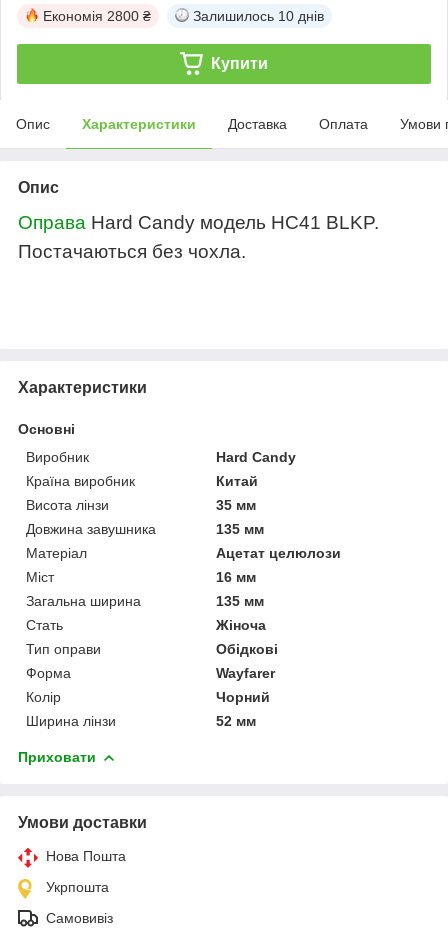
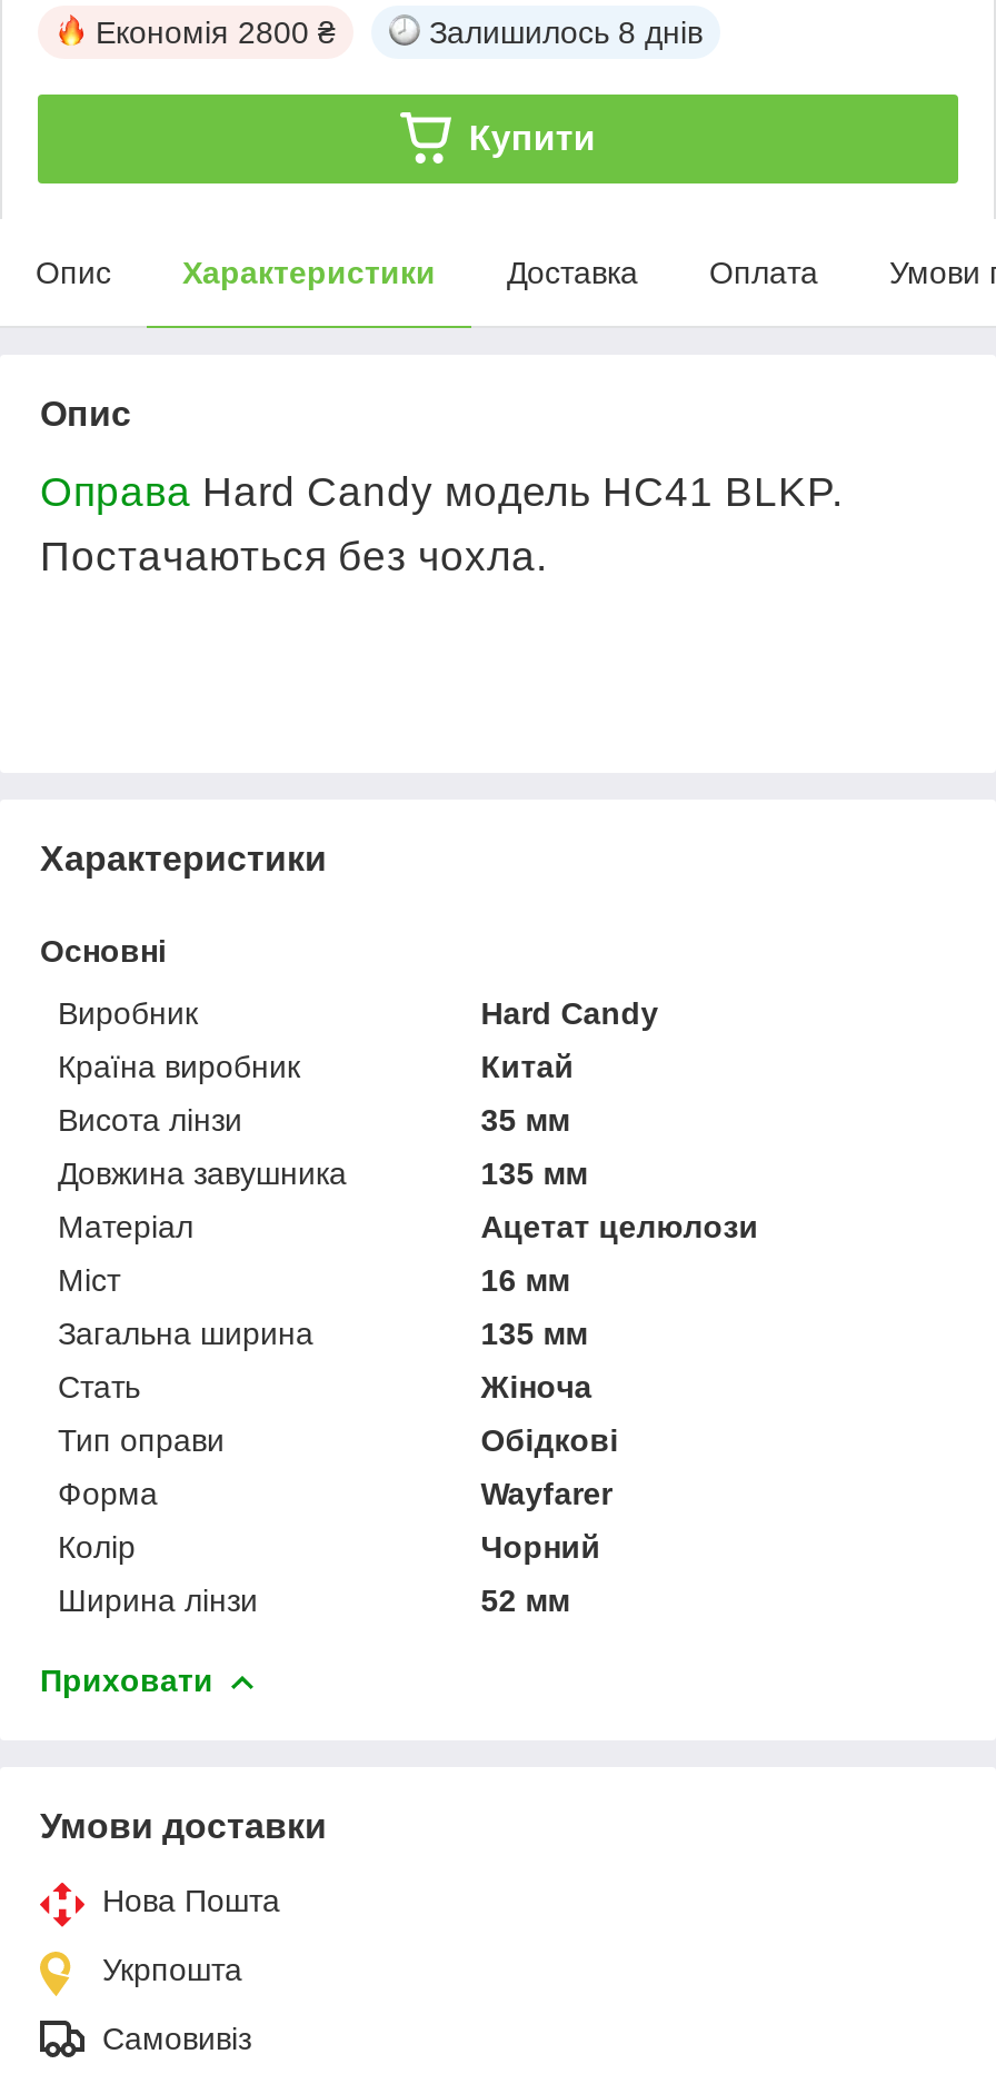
- Залишилось 10 днів
+ Залишилось 8 днів
